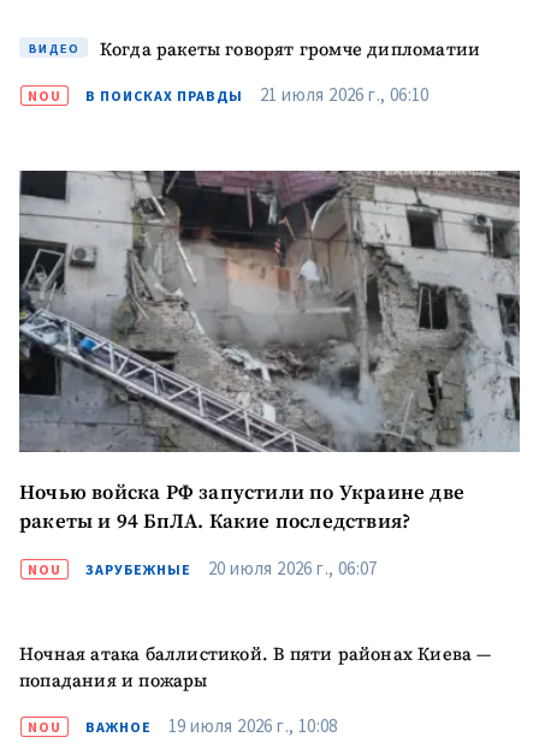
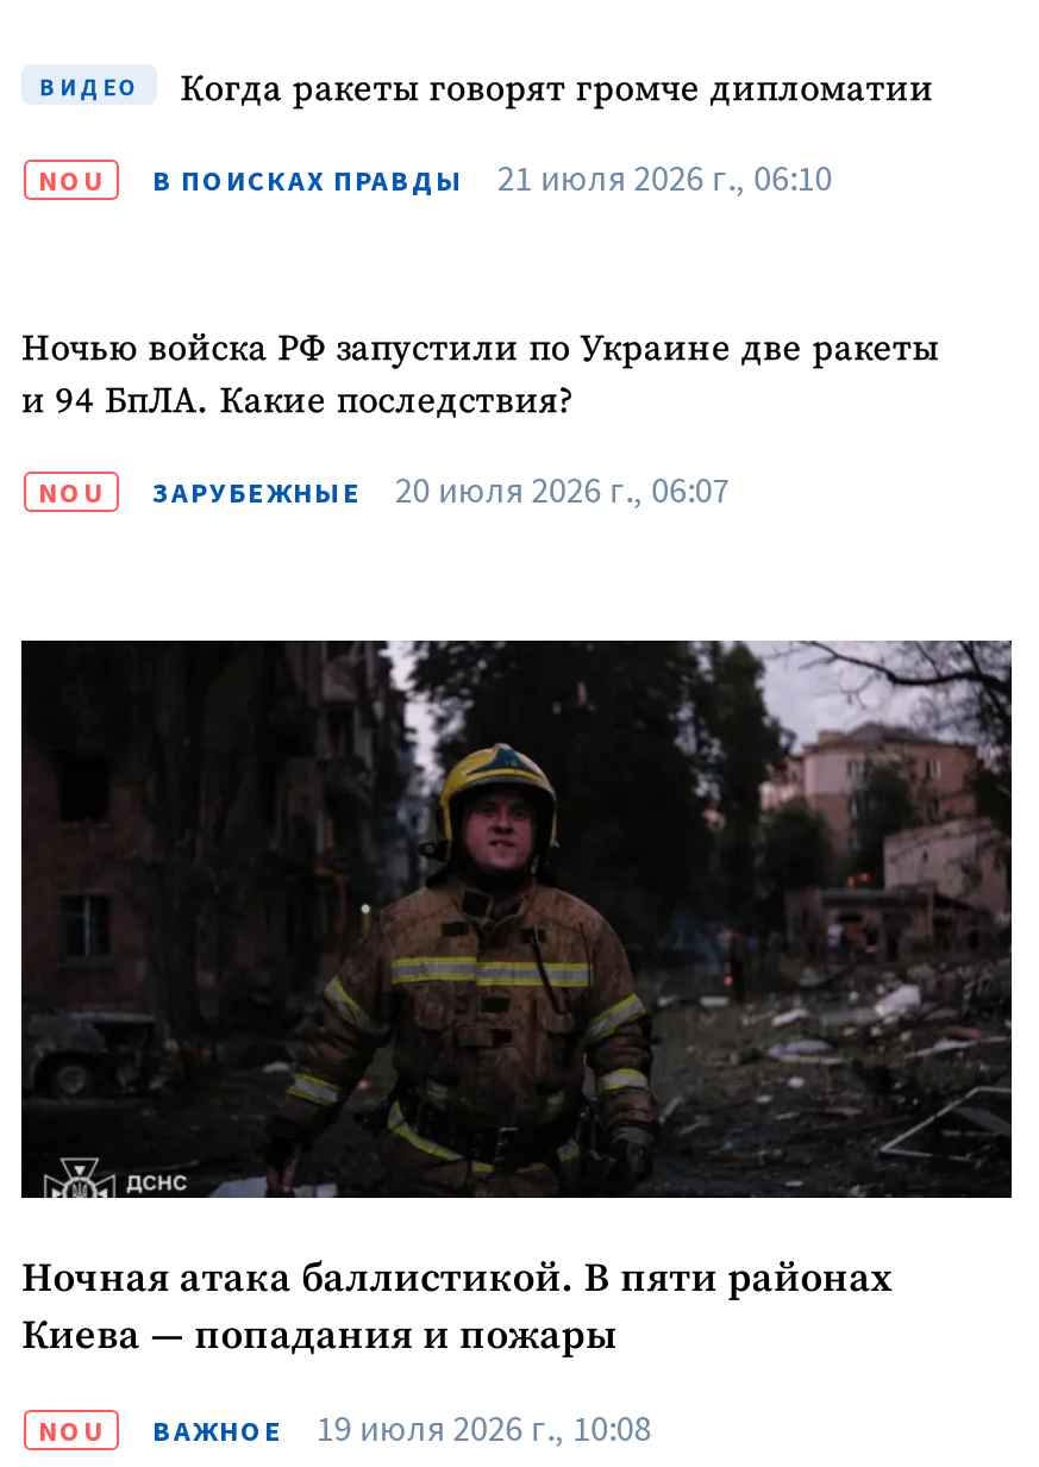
- [image]
+ [image]

moved up: NOU | ЗАРУБЕЖНЫЕ | 20 июля 2026 г., 06:07
